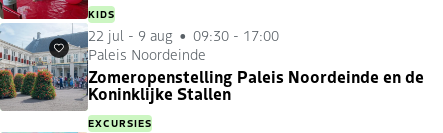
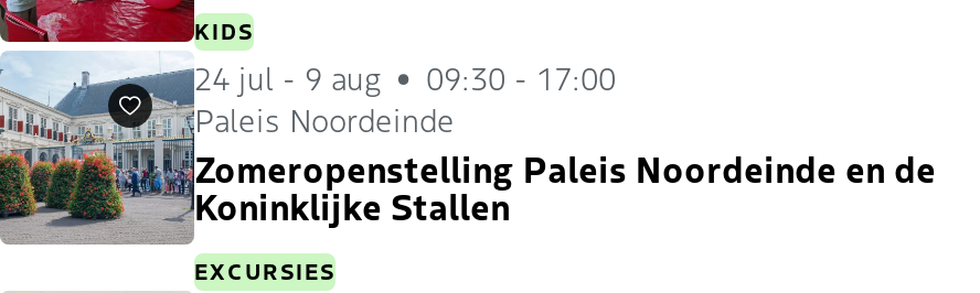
- 22 jul - 9 aug 09:30 - 17:00
+ 24 jul - 9 aug 09:30 - 17:00
